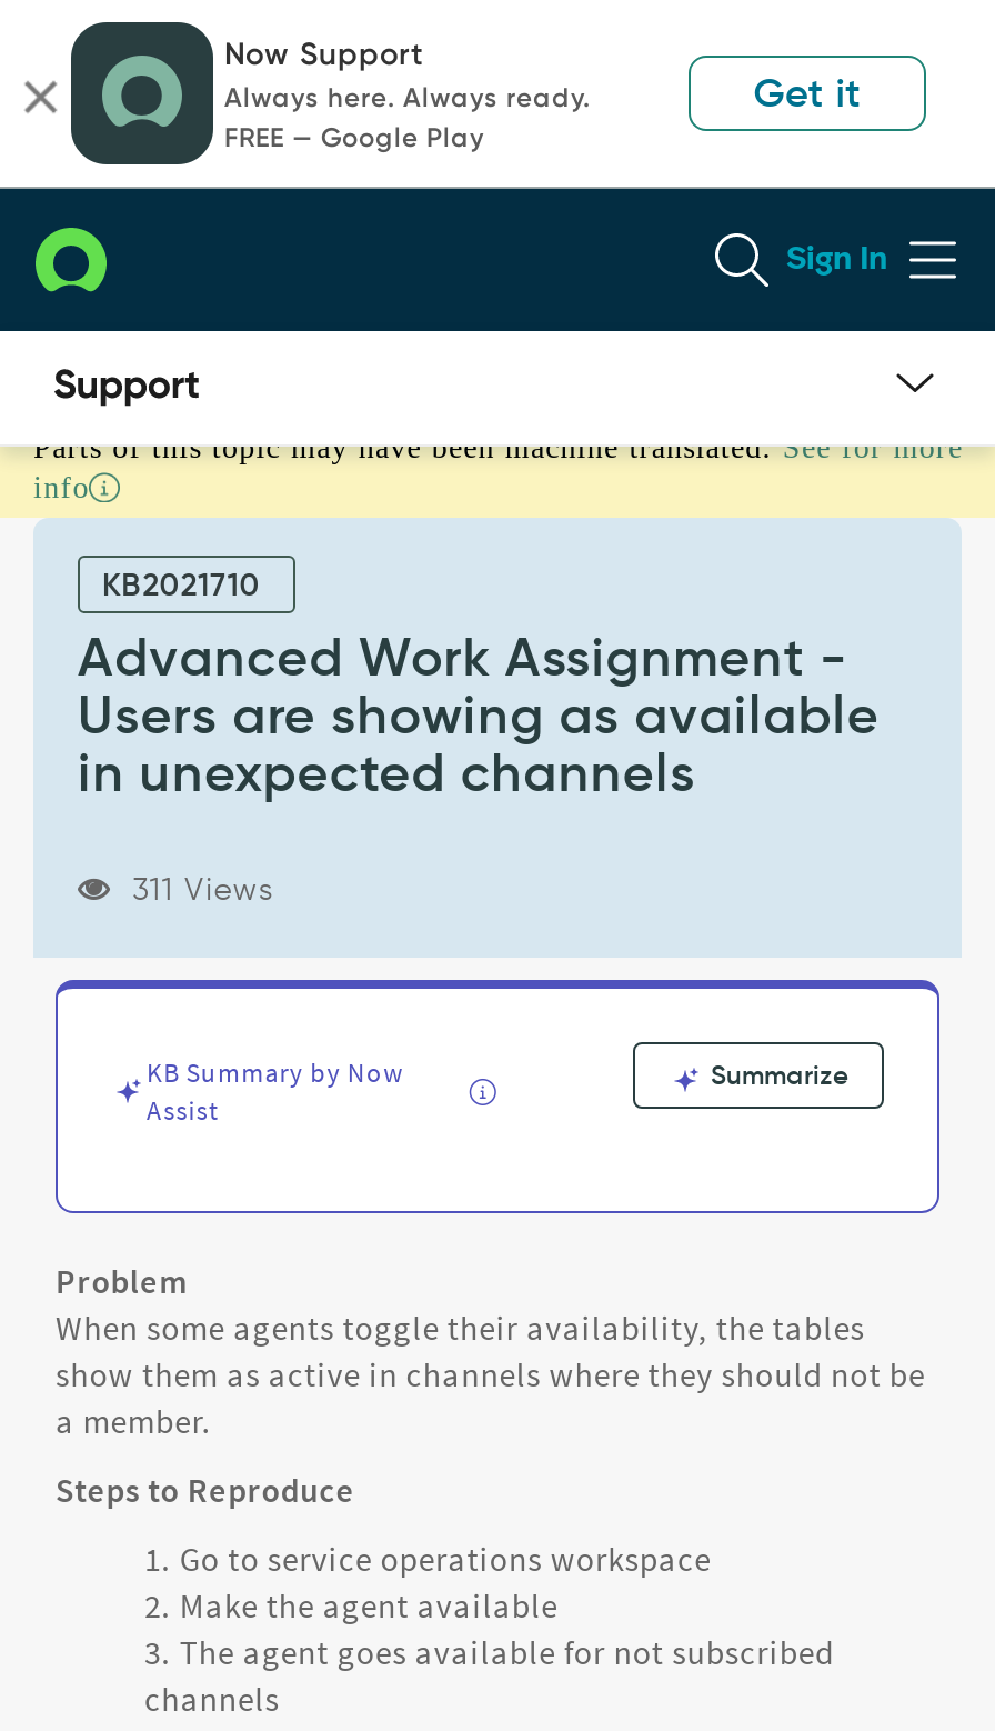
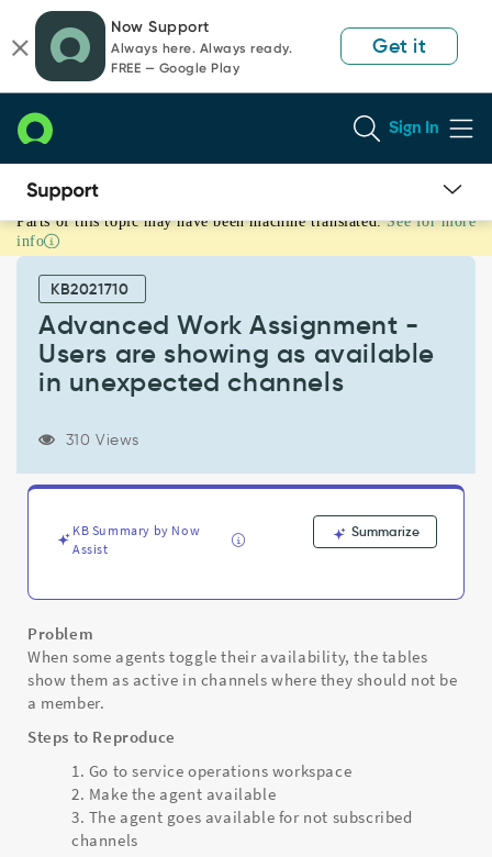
- 311 Views
+ 310 Views
